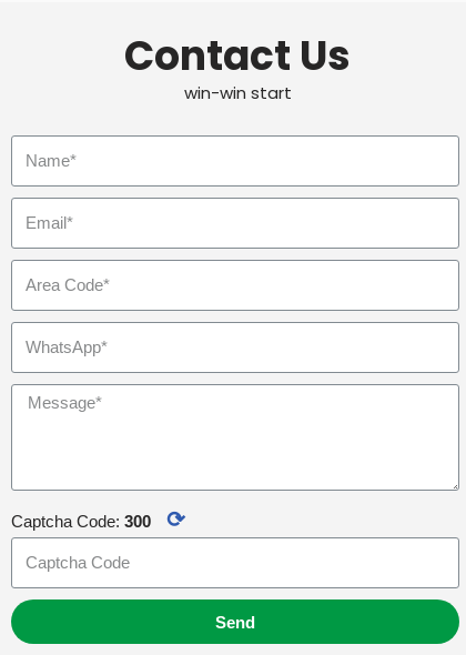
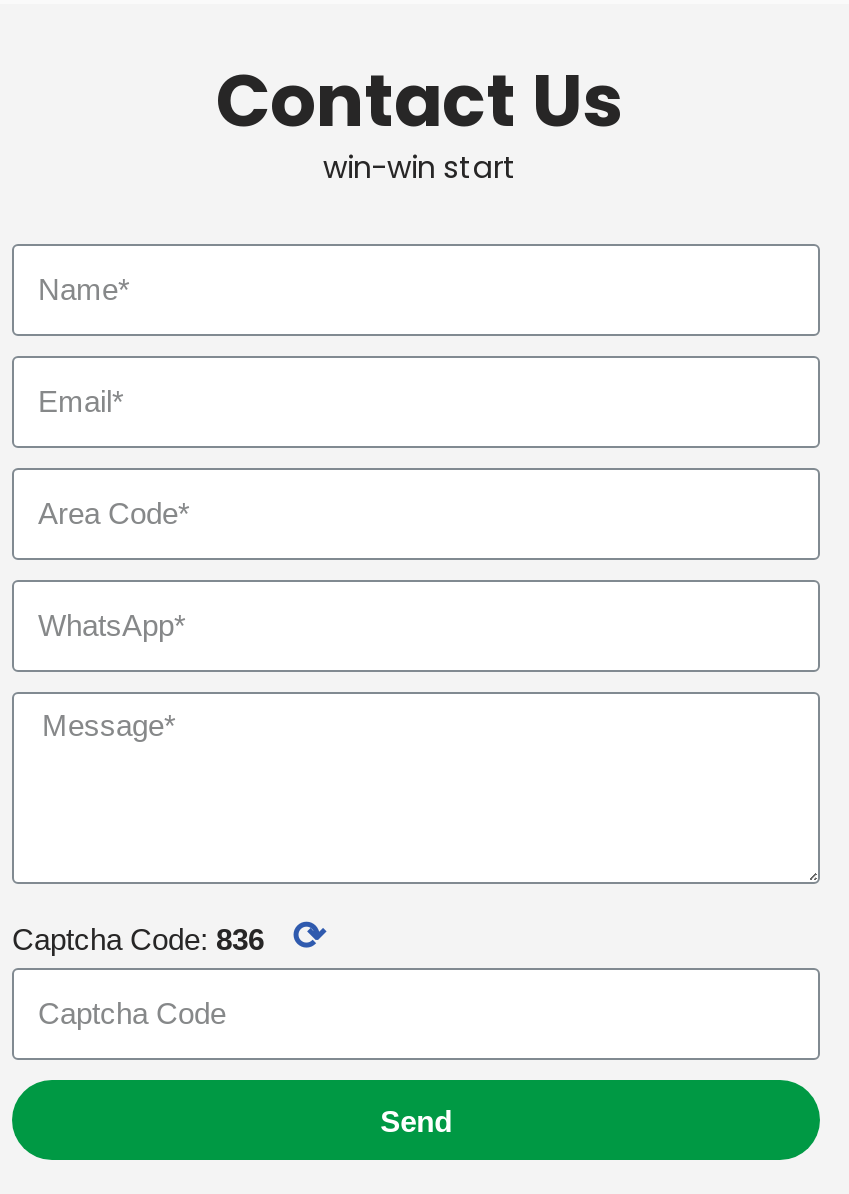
- Captcha Code: 300
+ Captcha Code: 836
